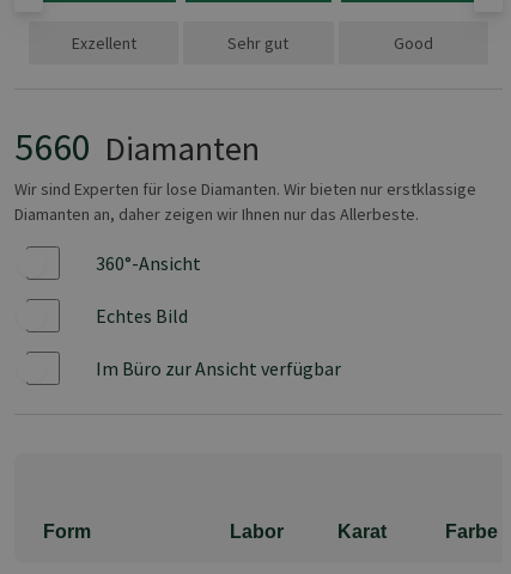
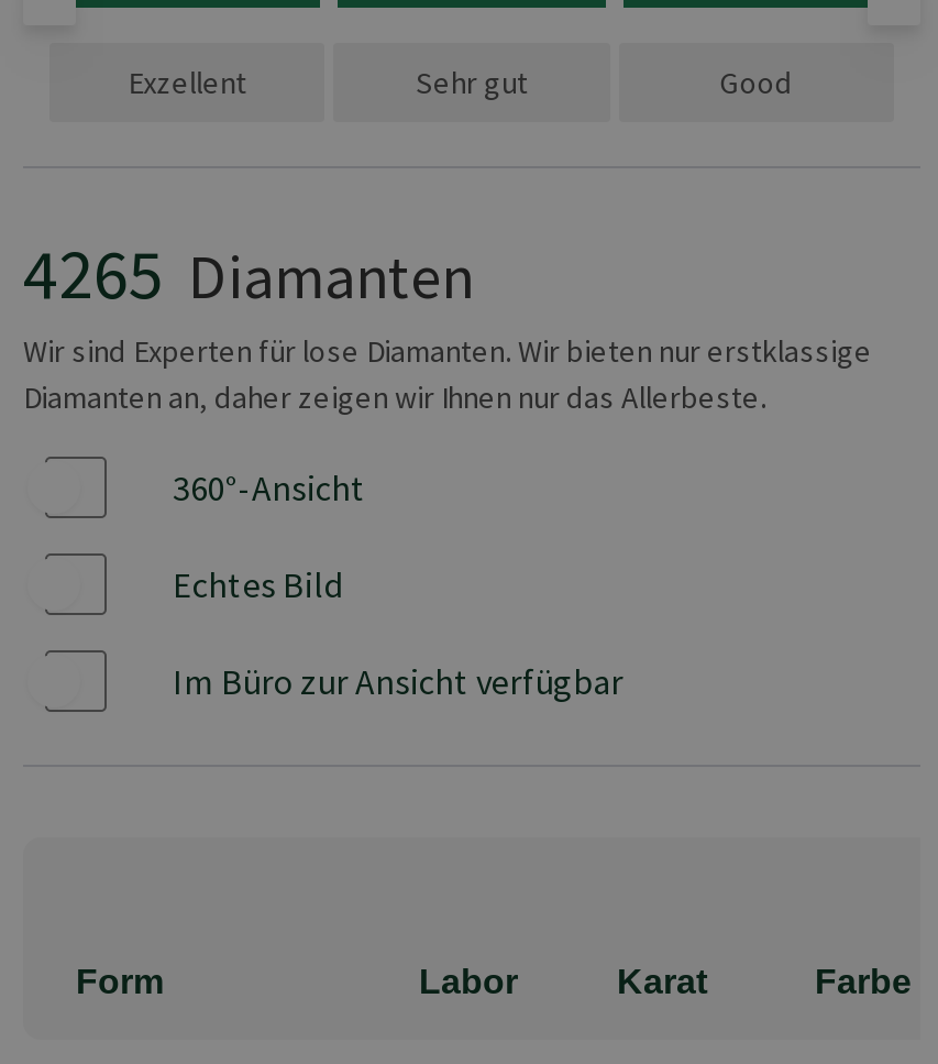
- 5660 Diamanten
+ 4265 Diamanten
